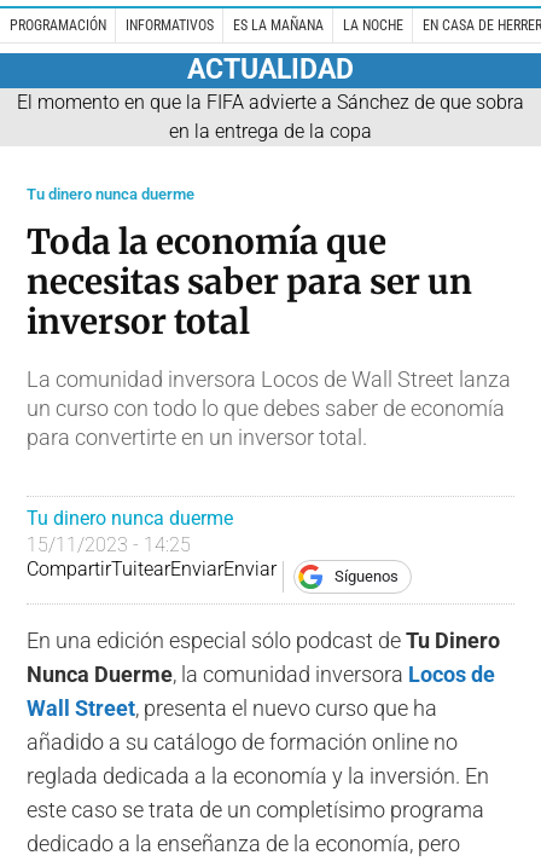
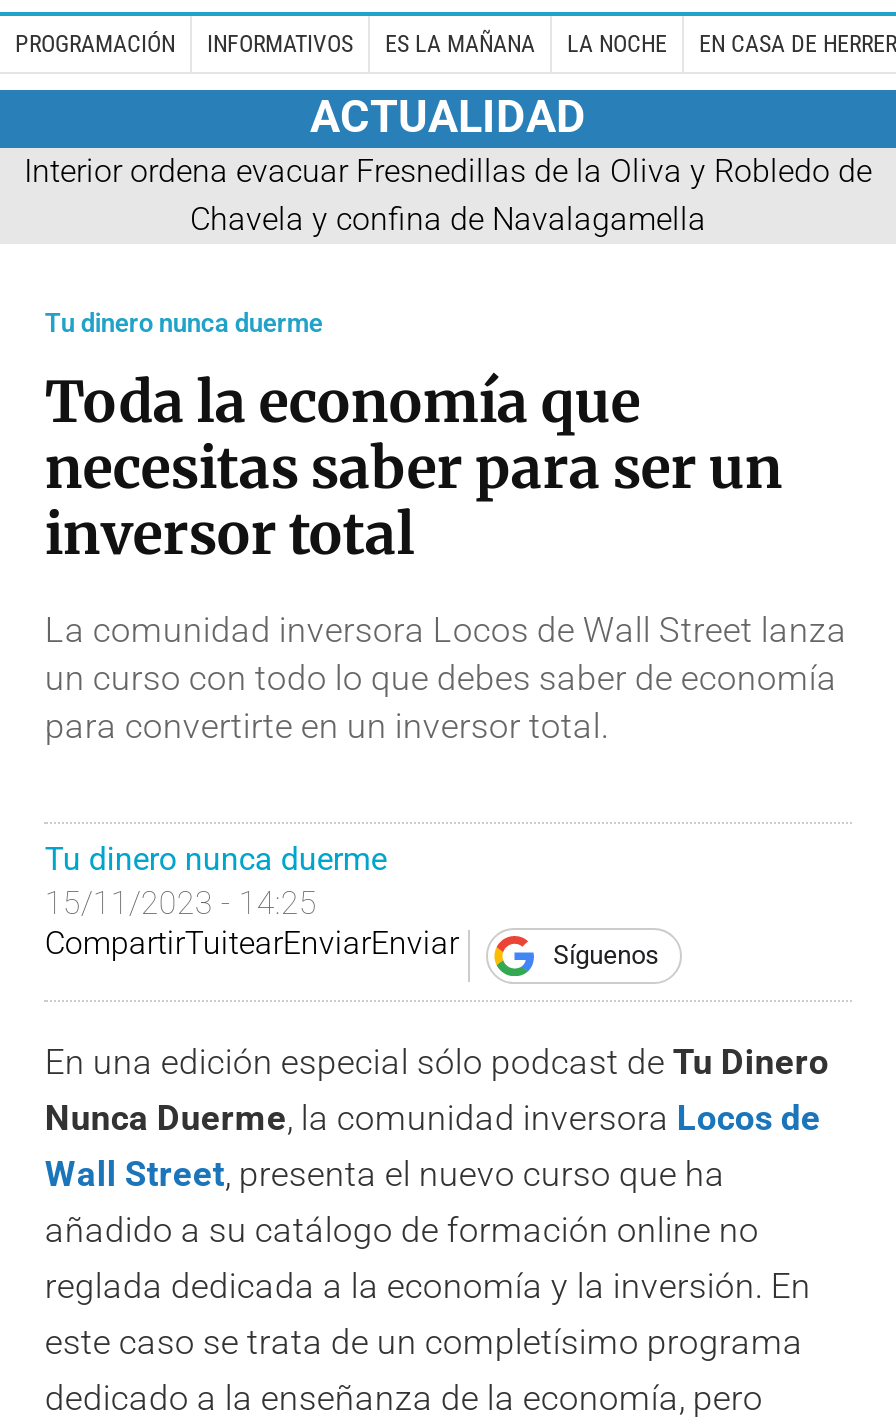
- El momento en que la FIFA advierte a Sánchez de que sobra
- en la entrega de la copa
+ Interior ordena evacuar Fresnedillas de la Oliva y Robledo de
+ Chavela y confina de Navalagamella
